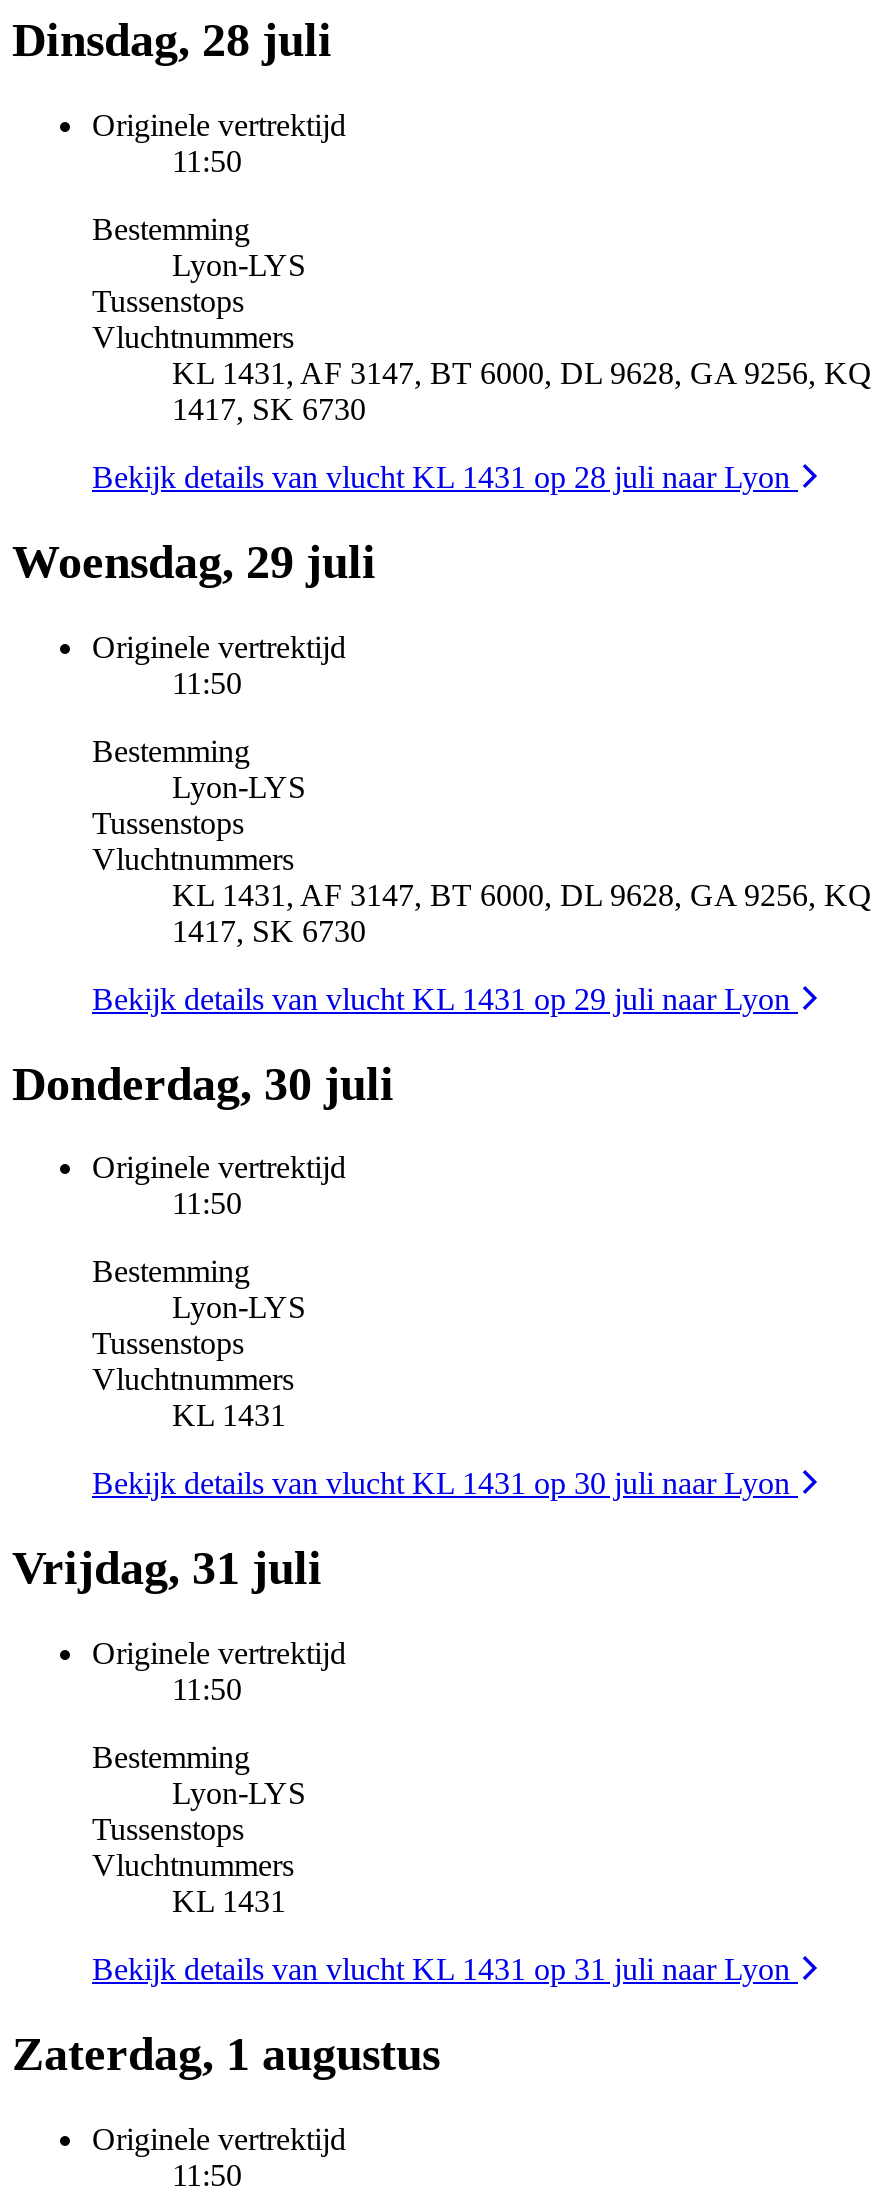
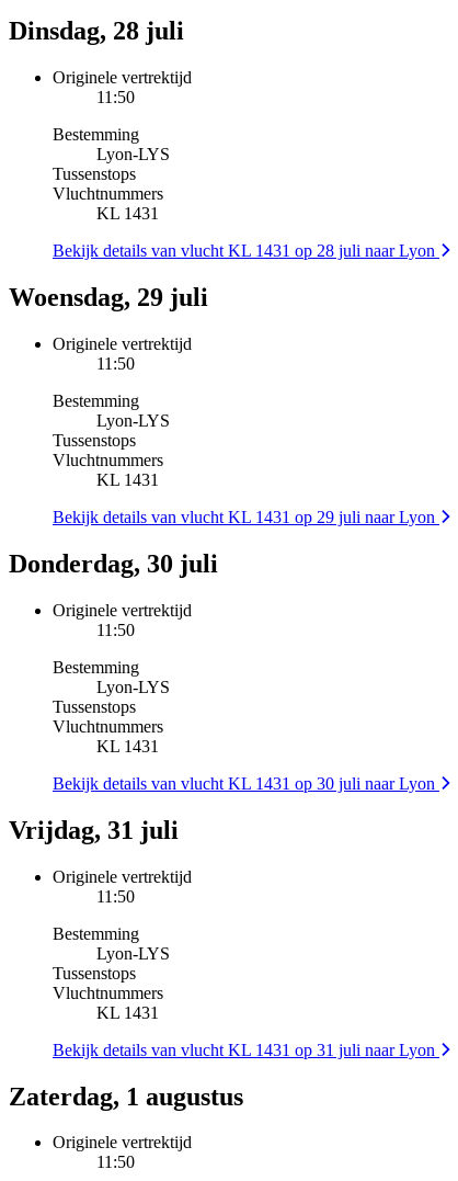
- KL 1431, AF 3147, BT 6000, DL 9628, GA 9256, KQ
- 1417, SK 6730
+ KL 1431

- KL 1431, AF 3147, BT 6000, DL 9628, GA 9256, KQ
- 1417, SK 6730
+ KL 1431
